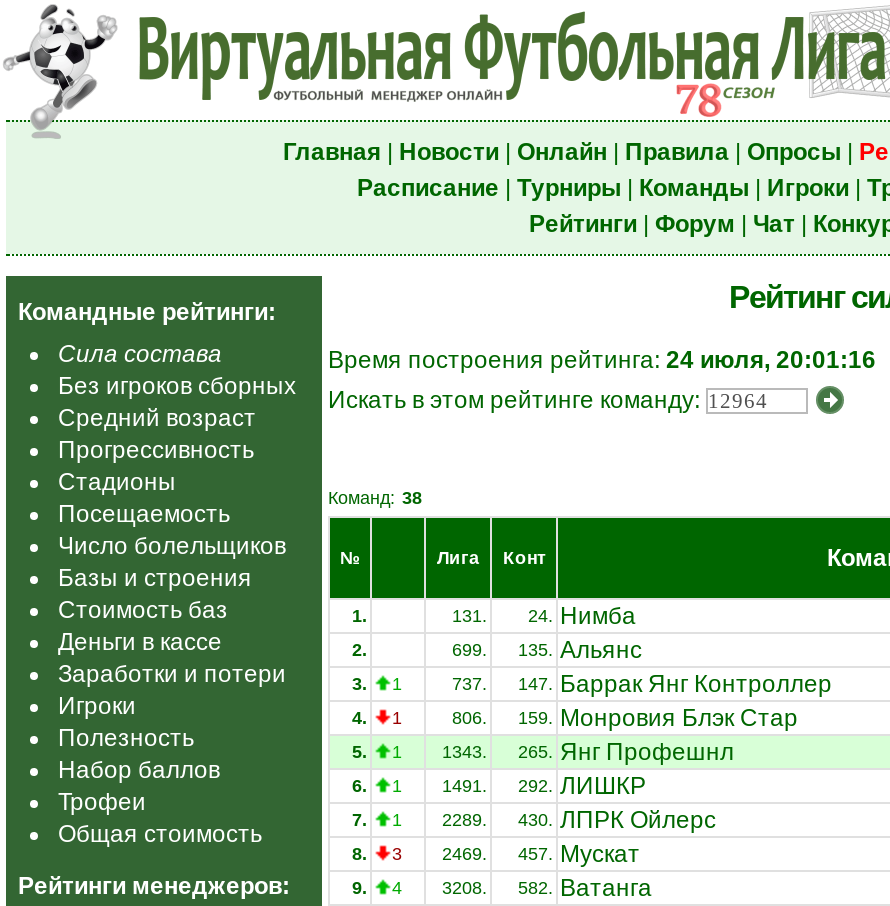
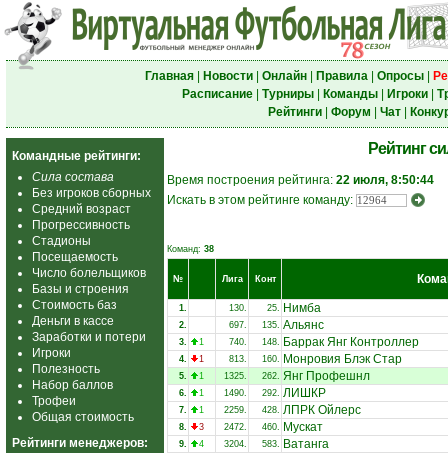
- Время построения рейтинга: 24 июля, 20:01:16
+ Время построения рейтинга: 22 июля, 8:50:44

- 131.
+ 130.

- 24. Нимба
+ 25. Нимба

- 699. 135. Альянс
+ 697. 135. Альянс

- 737.
+ 740.

- 147. Баррак Янг Контроллер
+ 148. Баррак Янг Контроллер

- 806.
+ 813.

- 159. Монровия Блэк Стар
+ 160. Монровия Блэк Стар

- 1343.
+ 1325.

- 265. Янг Профешнл
+ 262. Янг Профешнл

- 6. 1 1491. 292. ЛИШКР
+ 6. 1 1490. 292. ЛИШКР

- 2289.
+ 2259.

- 430. ЛПРК Ойлерс
+ 428. ЛПРК Ойлерс

- 2469.
+ 2472.

- 457. Мускат
+ 460. Мускат

- 3208.
+ 3204.

- 582. Ватанга
+ 583. Ватанга
